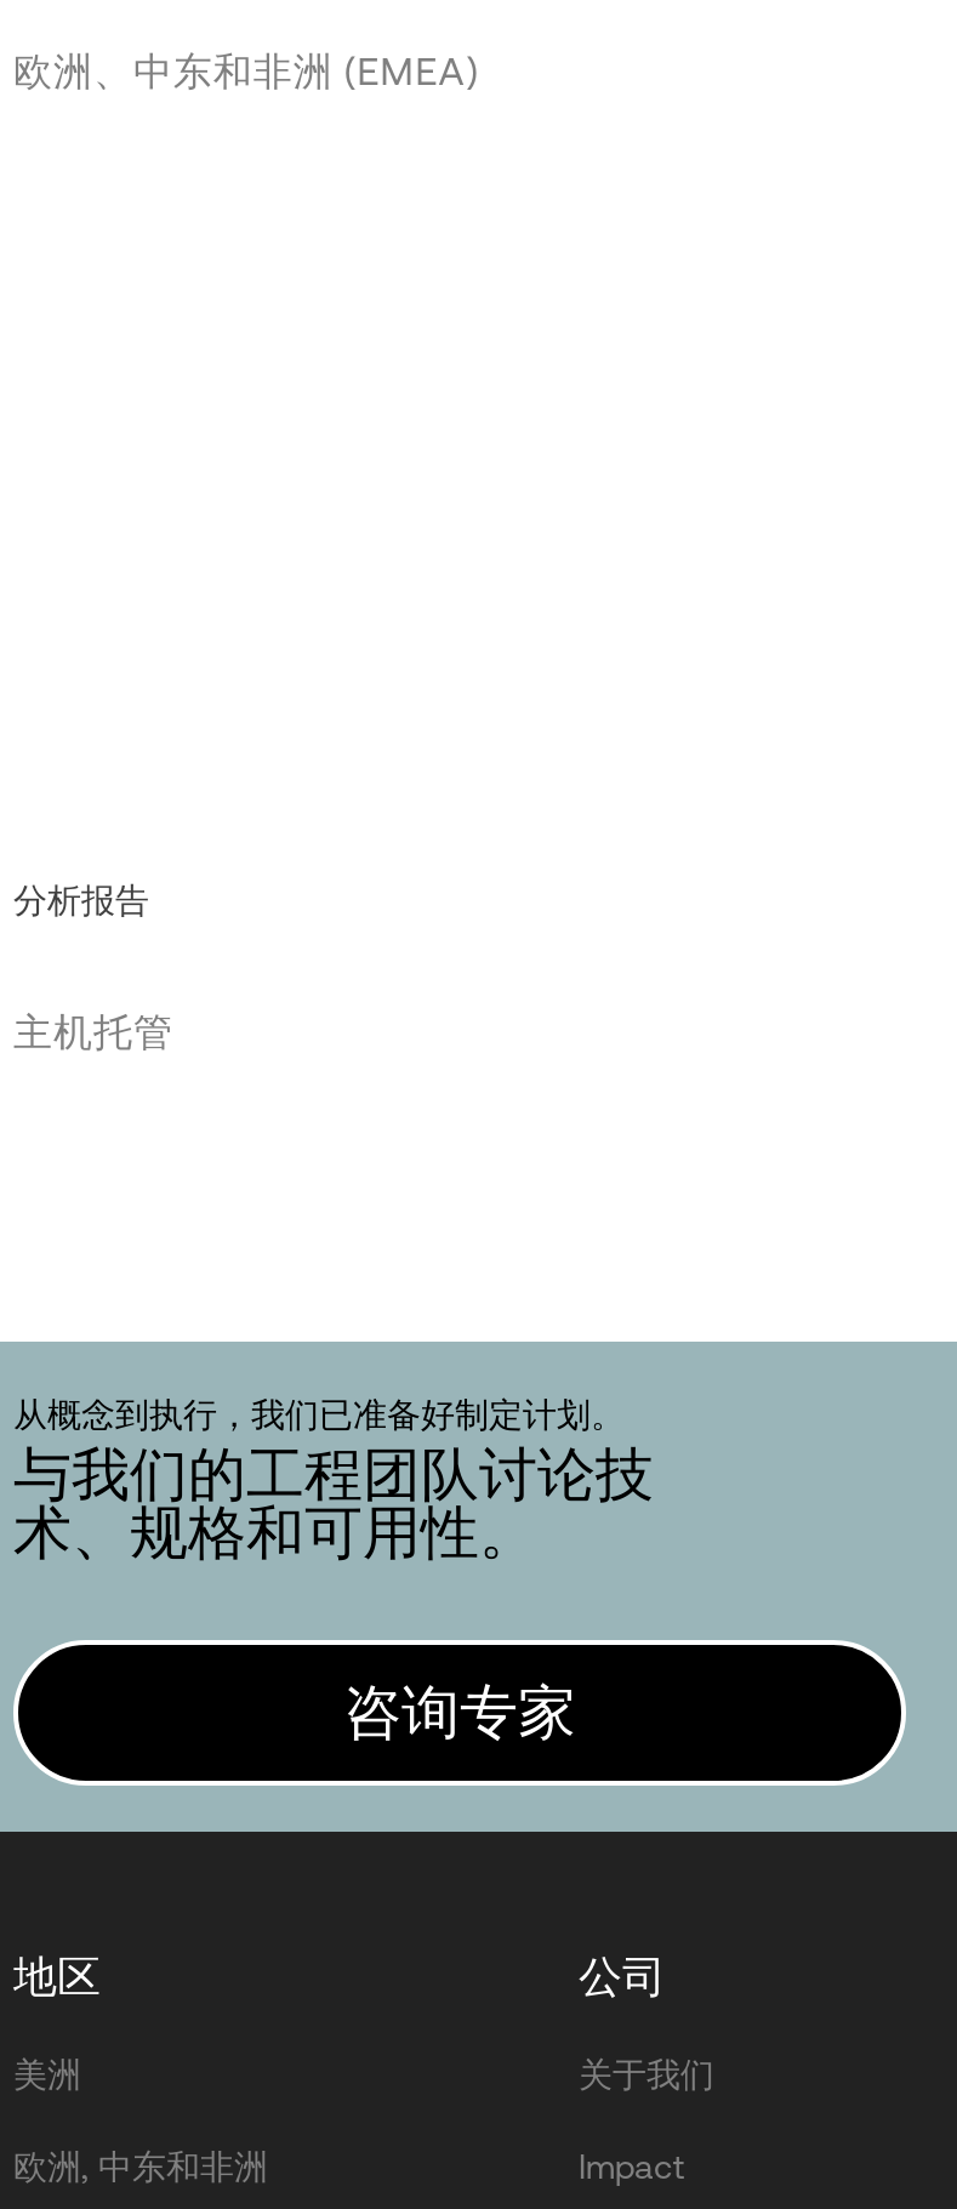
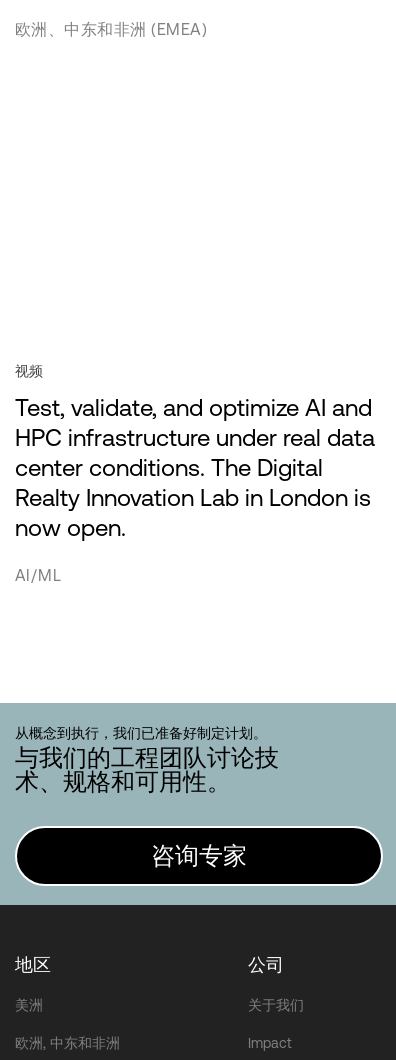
- 分析报告
- 主机托管
+ 视频
+ Test, validate, and optimize AI and
+ HPC infrastructure under real data
+ center conditions. The Digital
+ Realty Innovation Lab in London is
+ now open.
+ AI/ML
